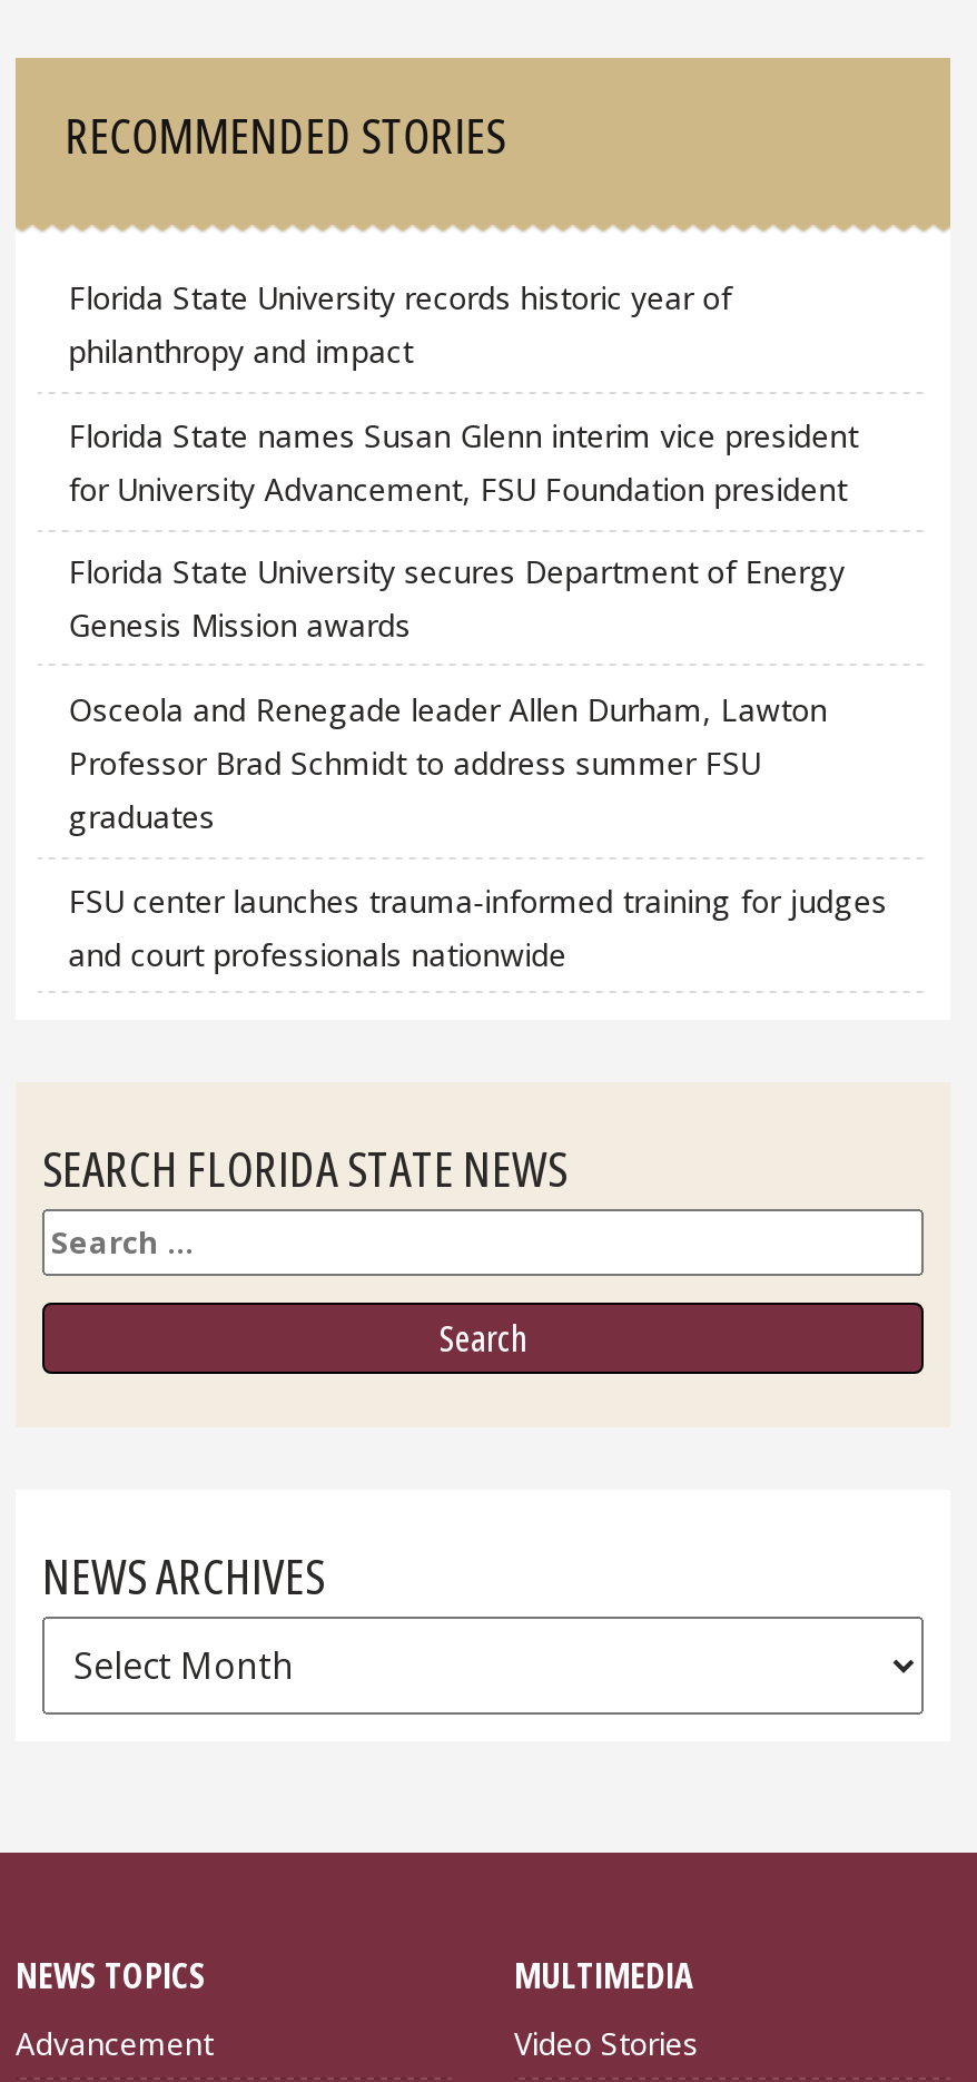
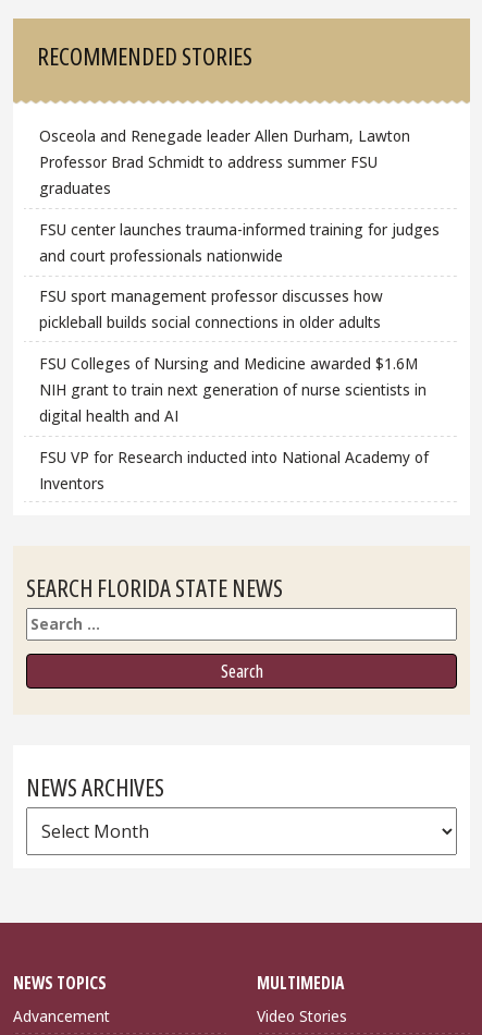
- Florida State University records historic year of
- philanthropy and impact
- Florida State names Susan Glenn interim vice president
- for University Advancement, FSU Foundation president
- Florida State University secures Department of Energy
- Genesis Mission awards

moved up: Osceola and Renegade leader Allen Durham, Lawton | Professor Brad Schmidt to address summer FSU | graduates | FSU center launches trauma-informed training for judges | and court professionals nationwide

+ FSU sport management professor discusses how
+ pickleball builds social connections in older adults
+ FSU Colleges of Nursing and Medicine awarded $1.6M
+ NIH grant to train next generation of nurse scientists in
+ digital health and AI
+ FSU VP for Research inducted into National Academy of
+ Inventors
